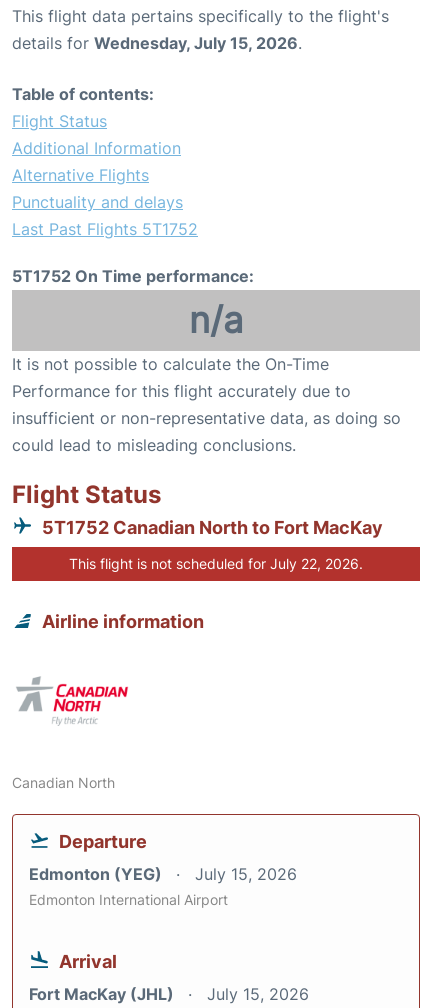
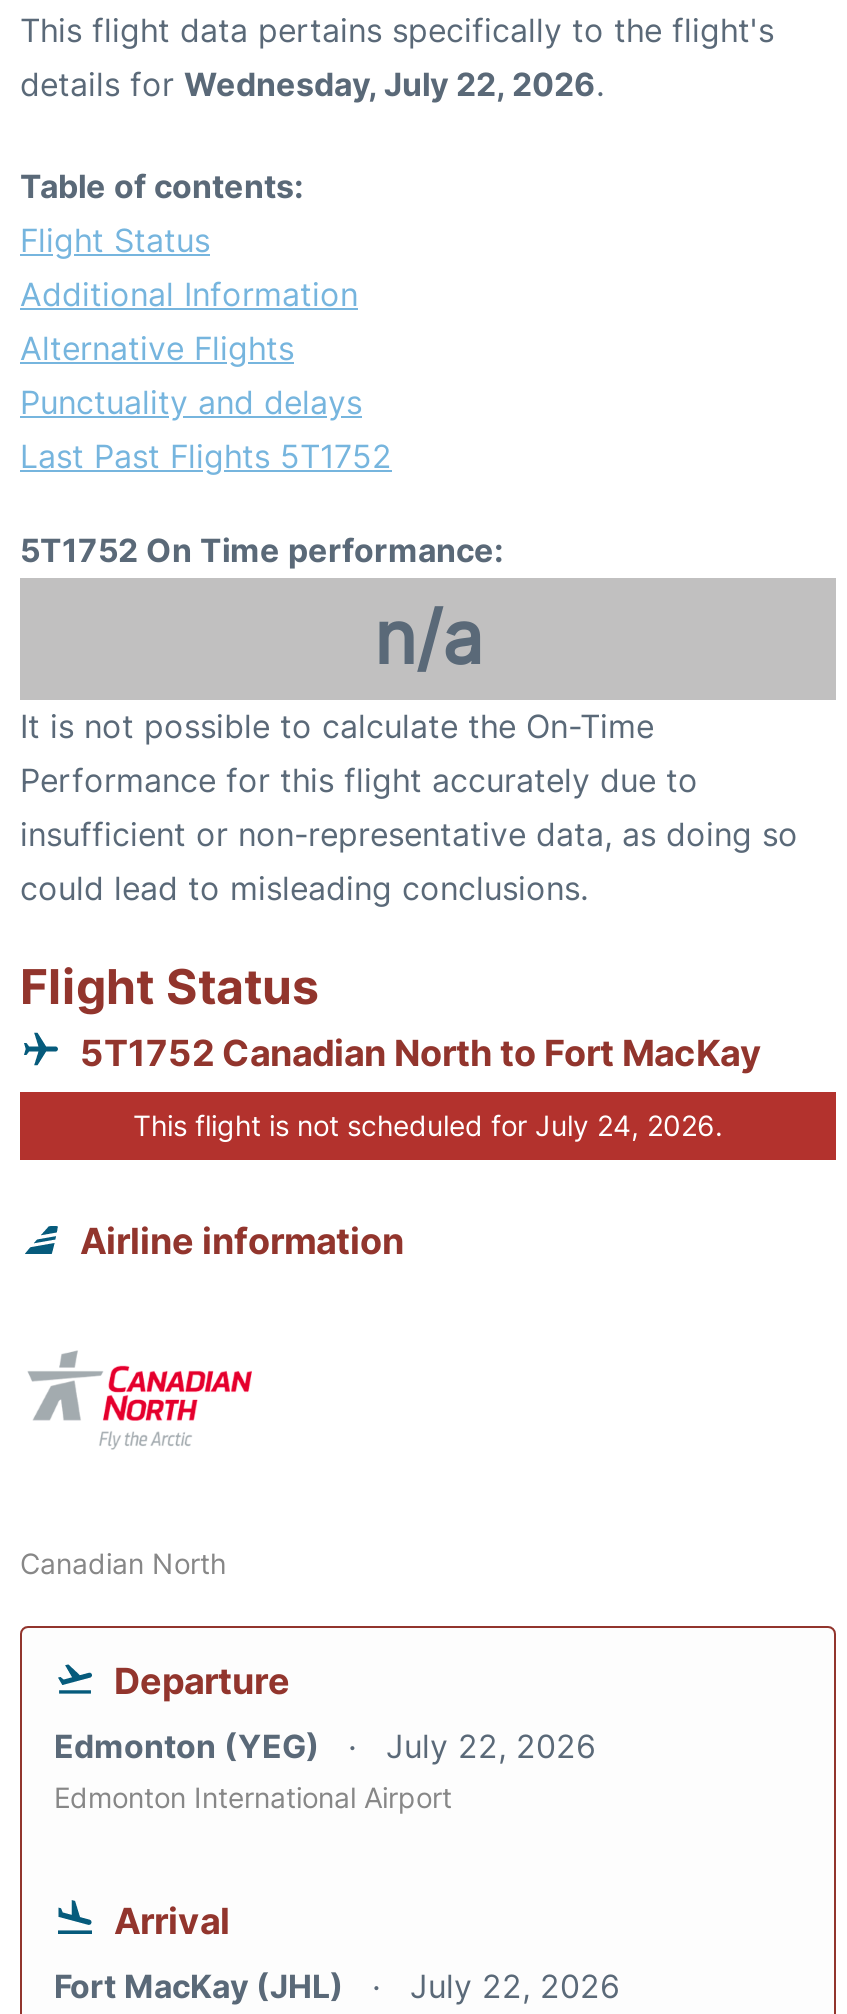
- details for Wednesday, July 15, 2026.
+ details for Wednesday, July 22, 2026.

- This flight is not scheduled for July 22, 2026.
+ This flight is not scheduled for July 24, 2026.

- Edmonton (YEG) July 15, 2026
+ Edmonton (YEG) July 22, 2026

- Fort MacKay (JHL) July 15, 2026
+ Fort MacKay (JHL) July 22, 2026
